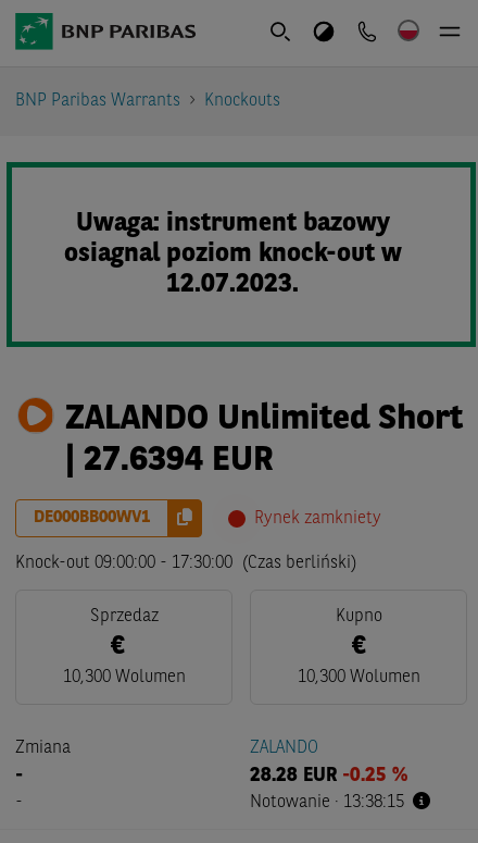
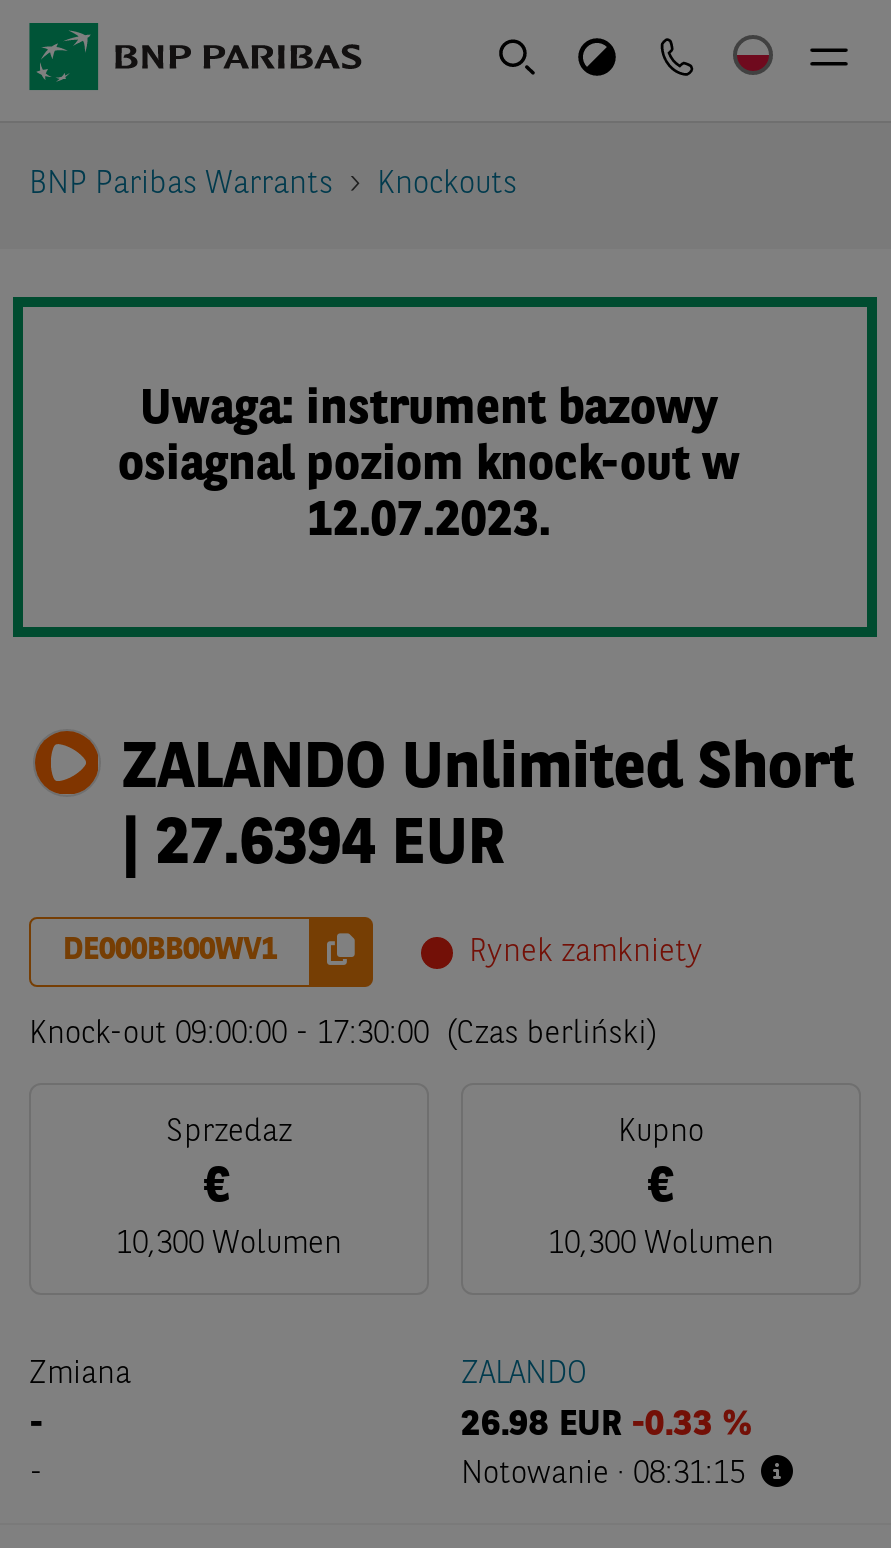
- 28.28 EUR -0.25 %
+ 26.98 EUR -0.33 %

- Notowanie · 13:38:15
+ Notowanie · 08:31:15
